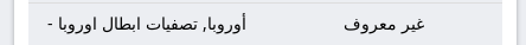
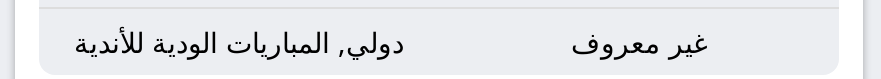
- أوروبا, تصفيات ابطال اوروبا -
+ دولي, المباريات الودية للأندية
